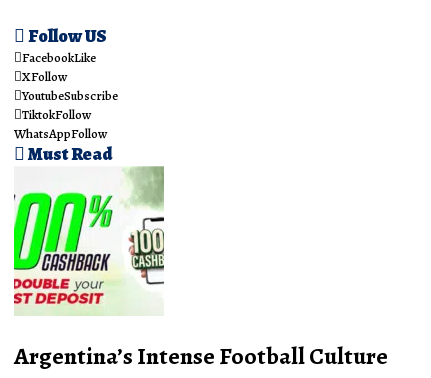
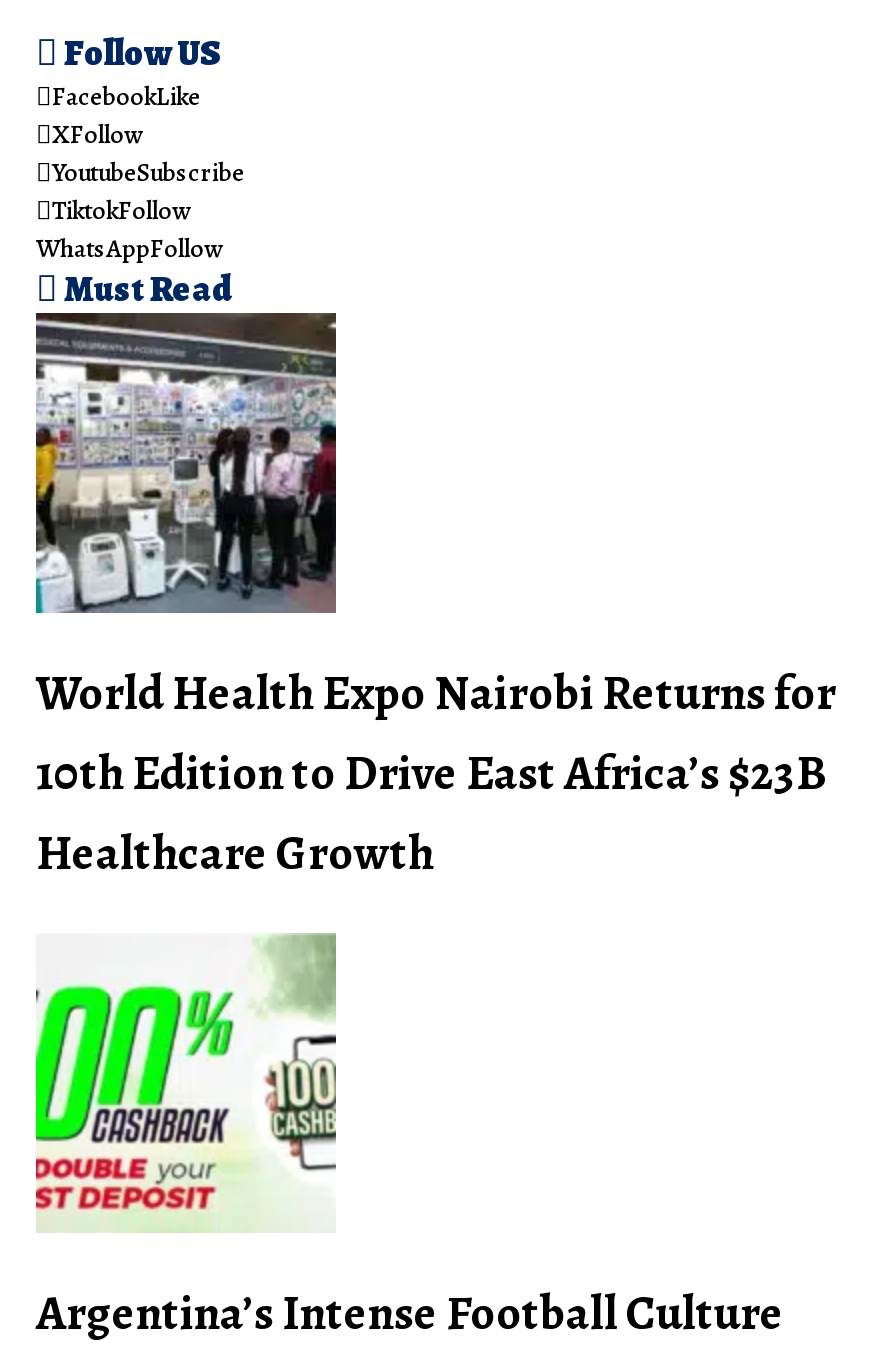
+ [image]
+ World Health Expo Nairobi Returns for
+ 10th Edition to Drive East Africa’s $23B
+ Healthcare Growth
